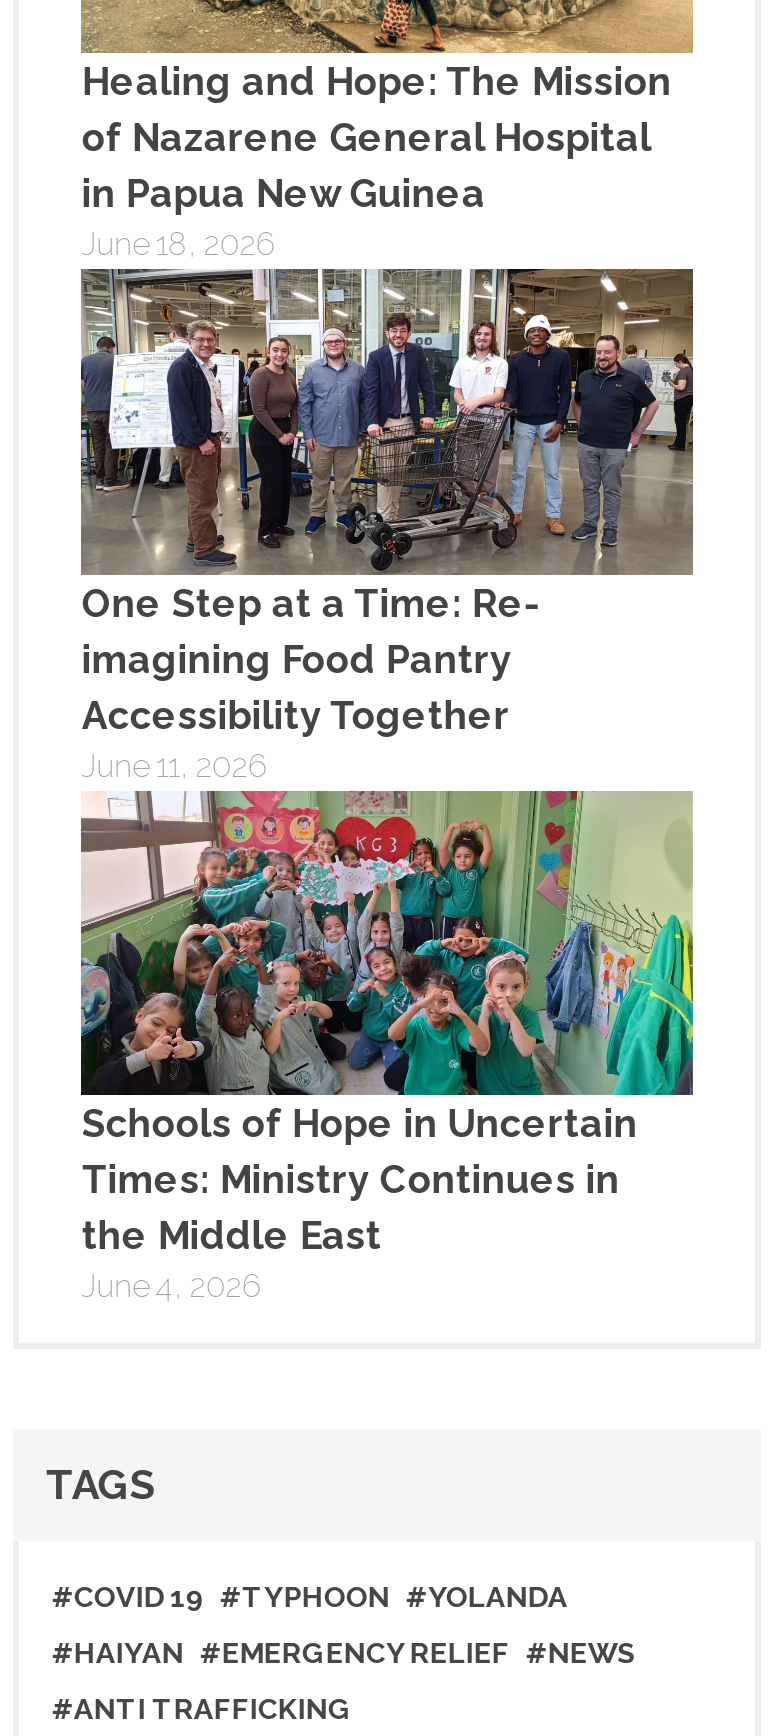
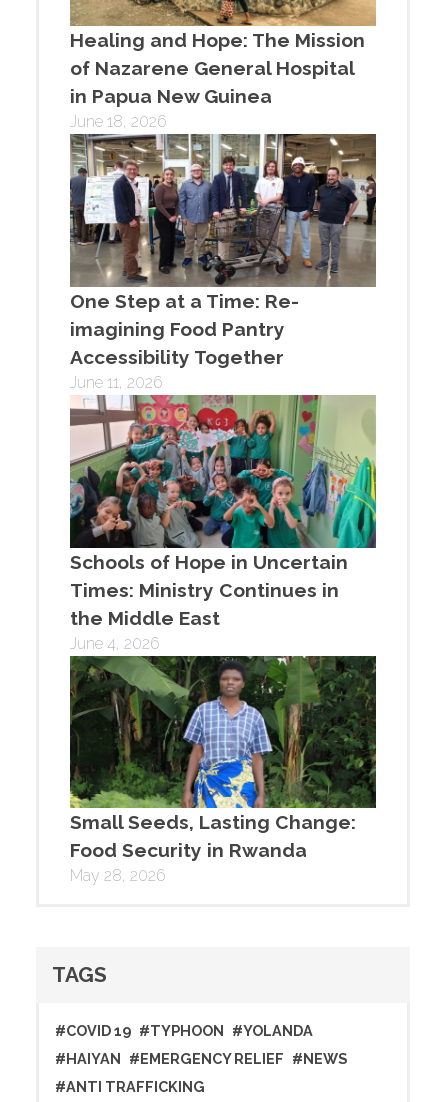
+ [image]
+ Small Seeds, Lasting Change:
+ Food Security in Rwanda
+ May 28, 2026
